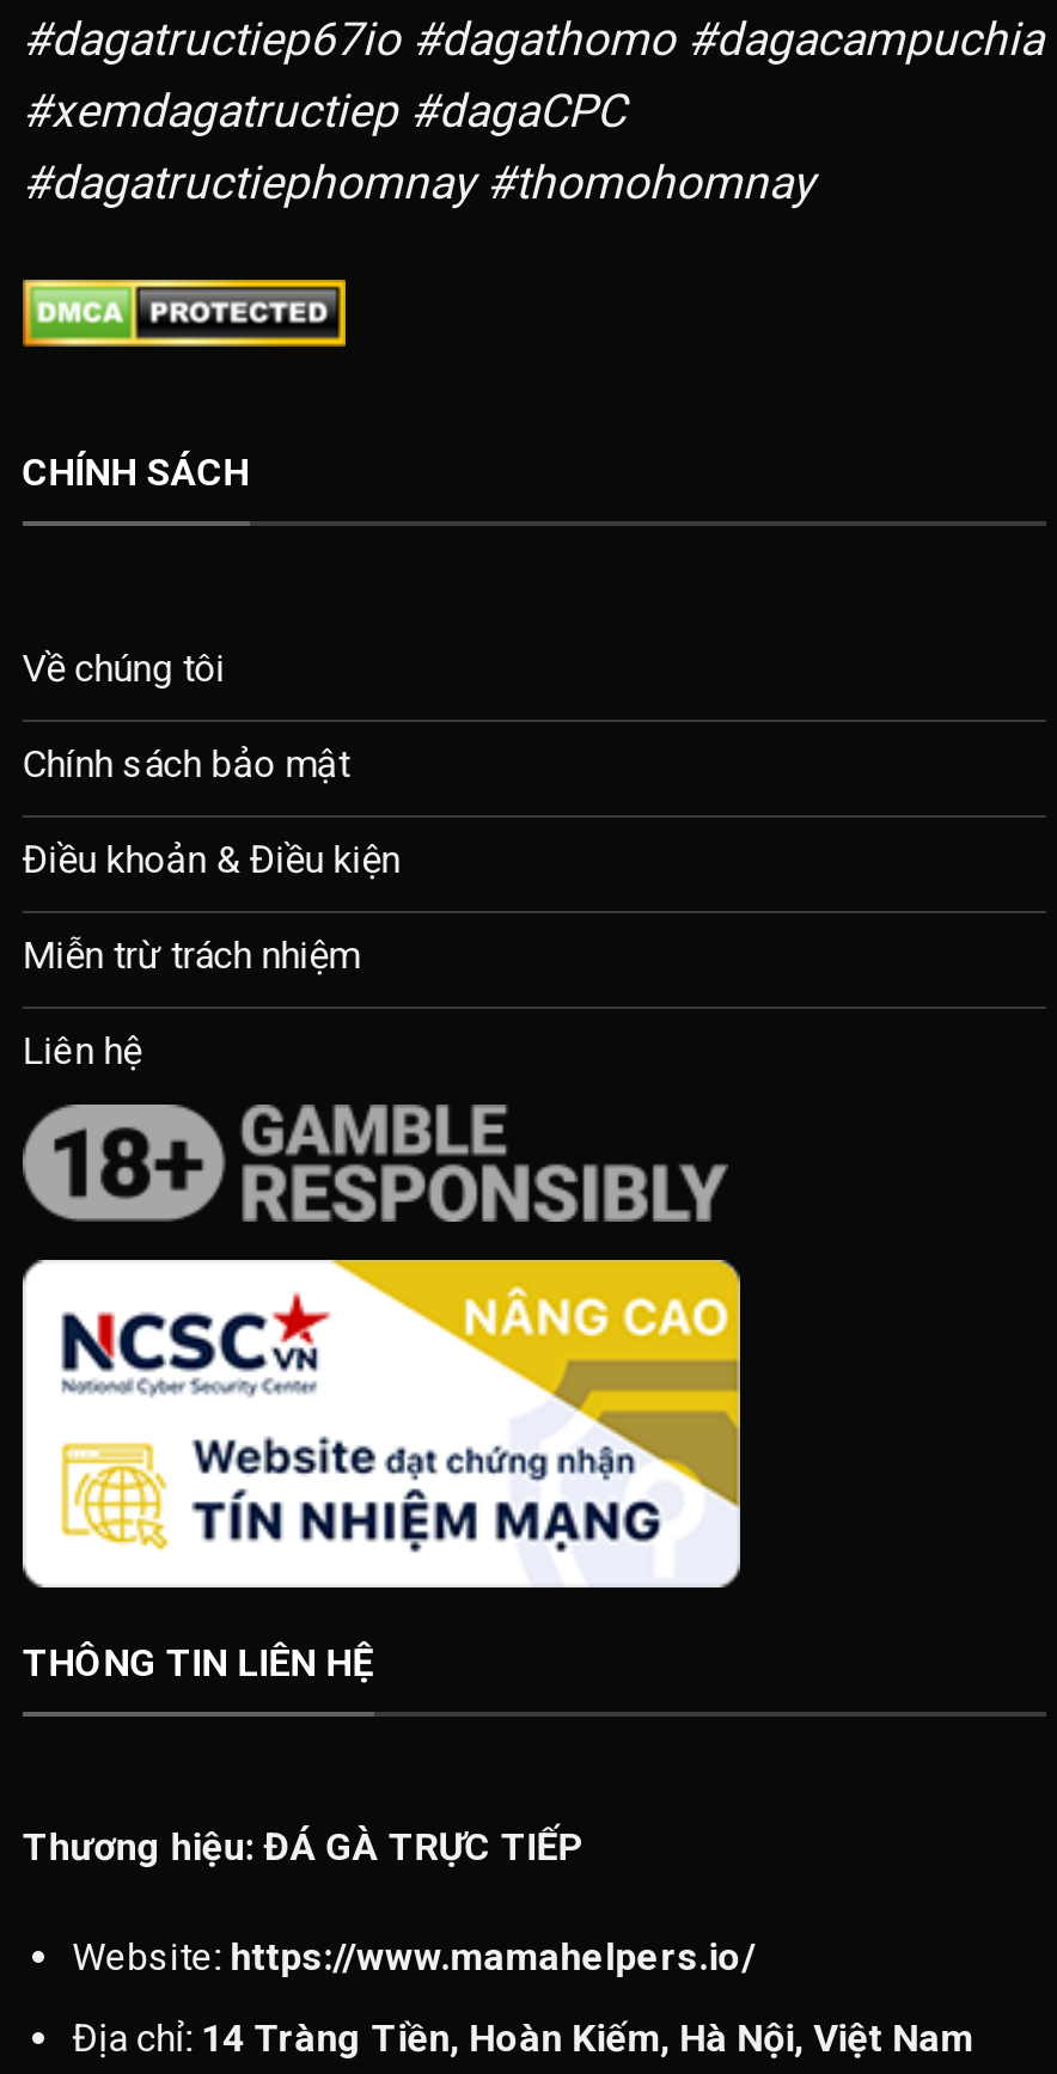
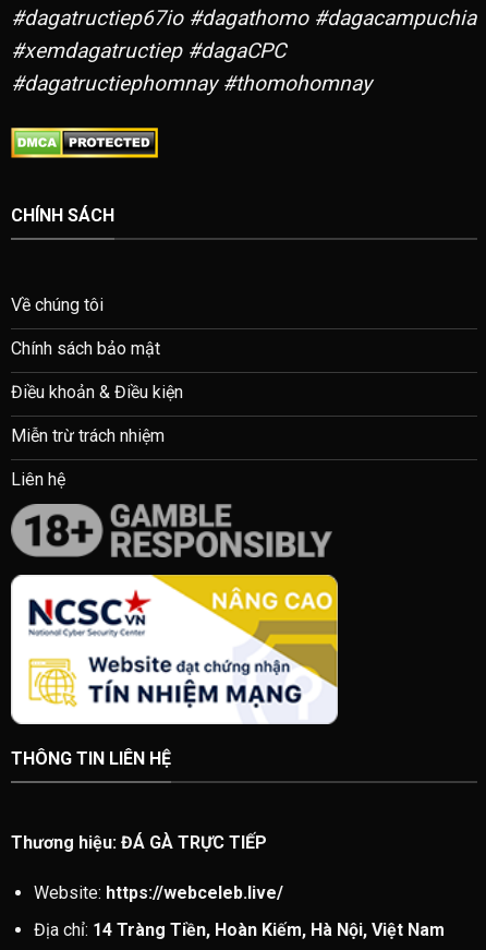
- Website: https://www.mamahelpers.io/
+ Website: https://webceleb.live/
